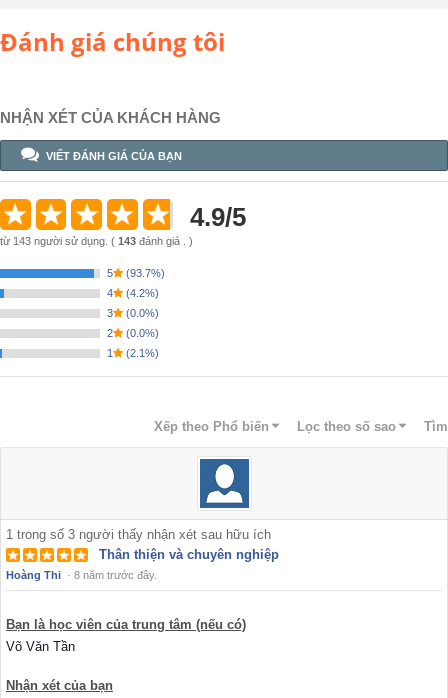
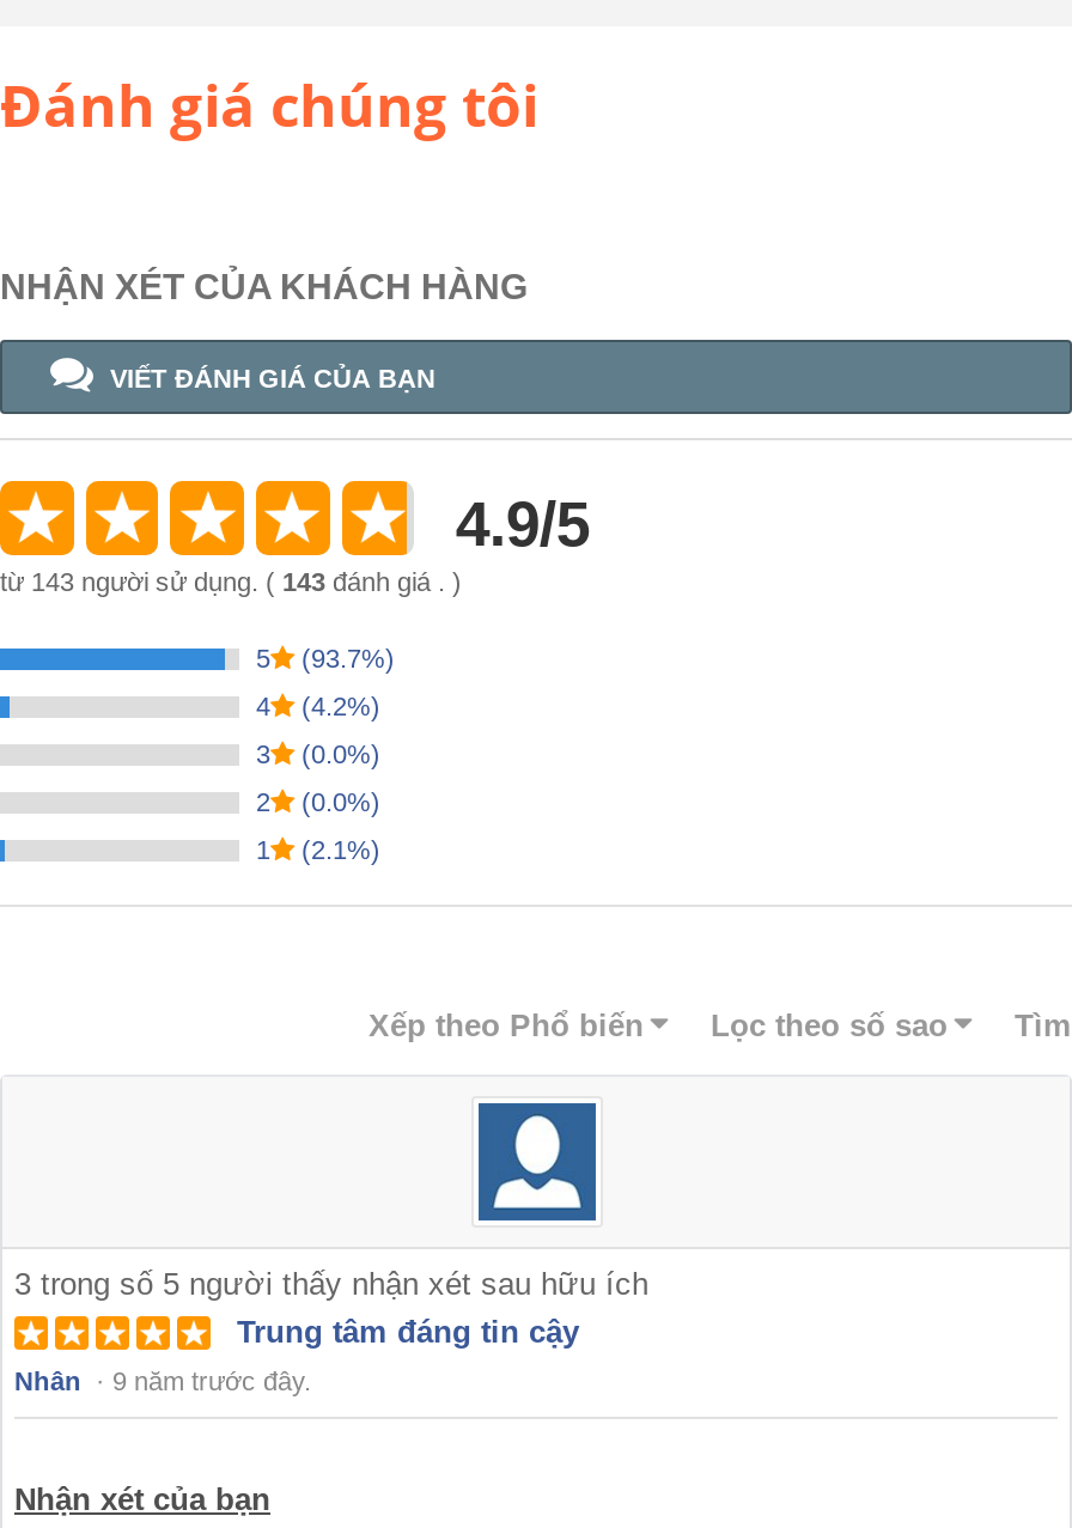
- 1 trong số 3 người thấy nhận xét sau hữu ích
- Thân thiện và chuyên nghiệp
- Hoàng Thi · 8 năm trước đây.
- Bạn là học viên của trung tâm (nếu có)
- Võ Văn Tần
+ 3 trong số 5 người thấy nhận xét sau hữu ích
+ Trung tâm đáng tin cậy
+ Nhân · 9 năm trước đây.
